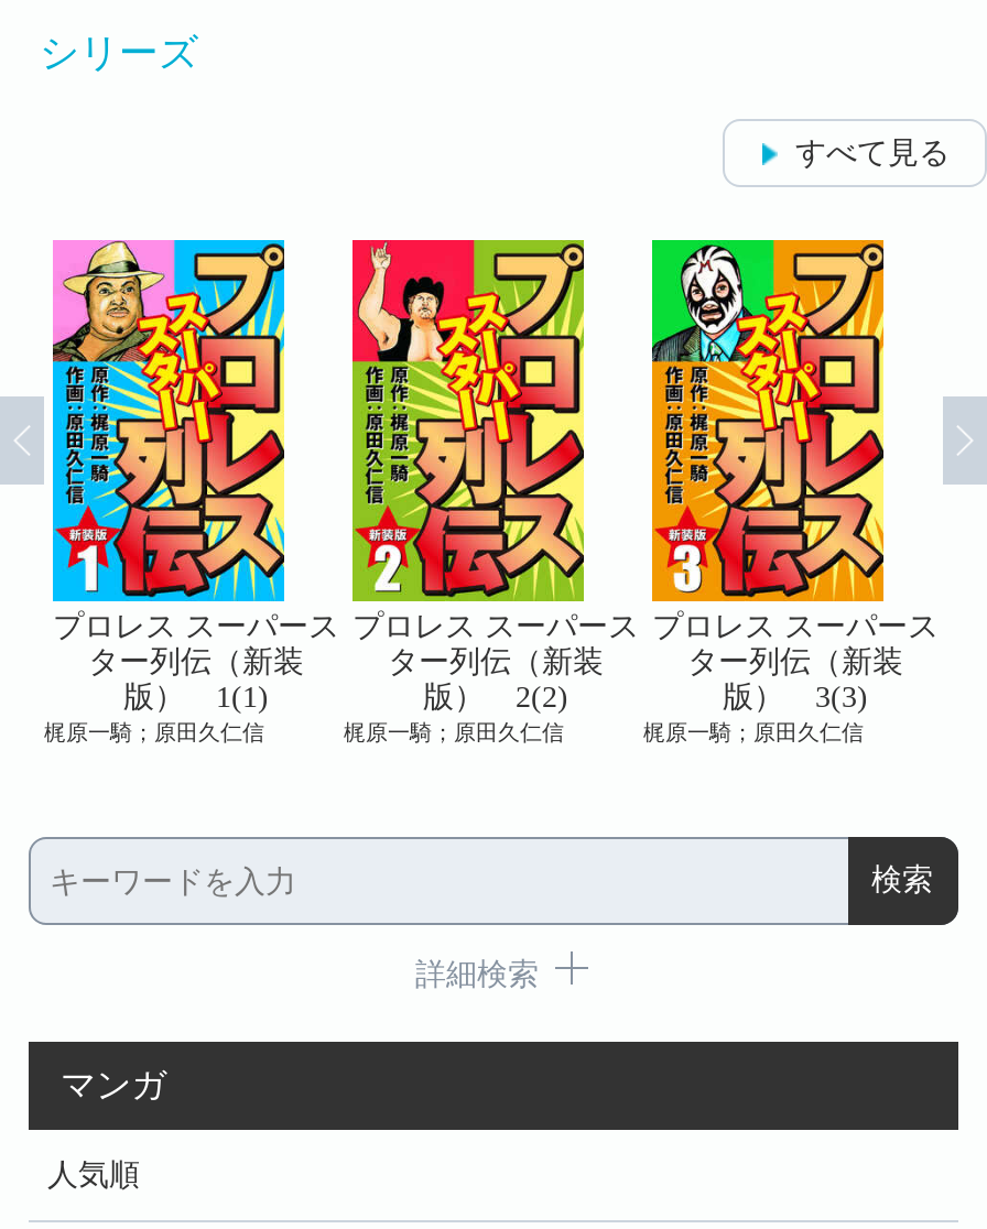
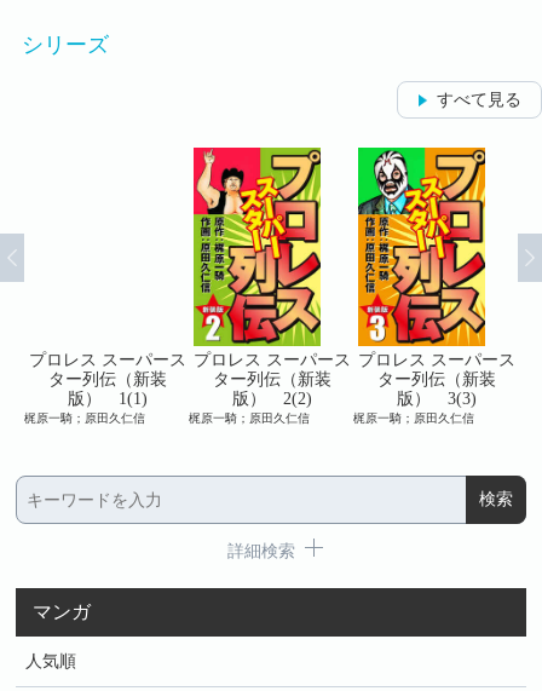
- [image]
